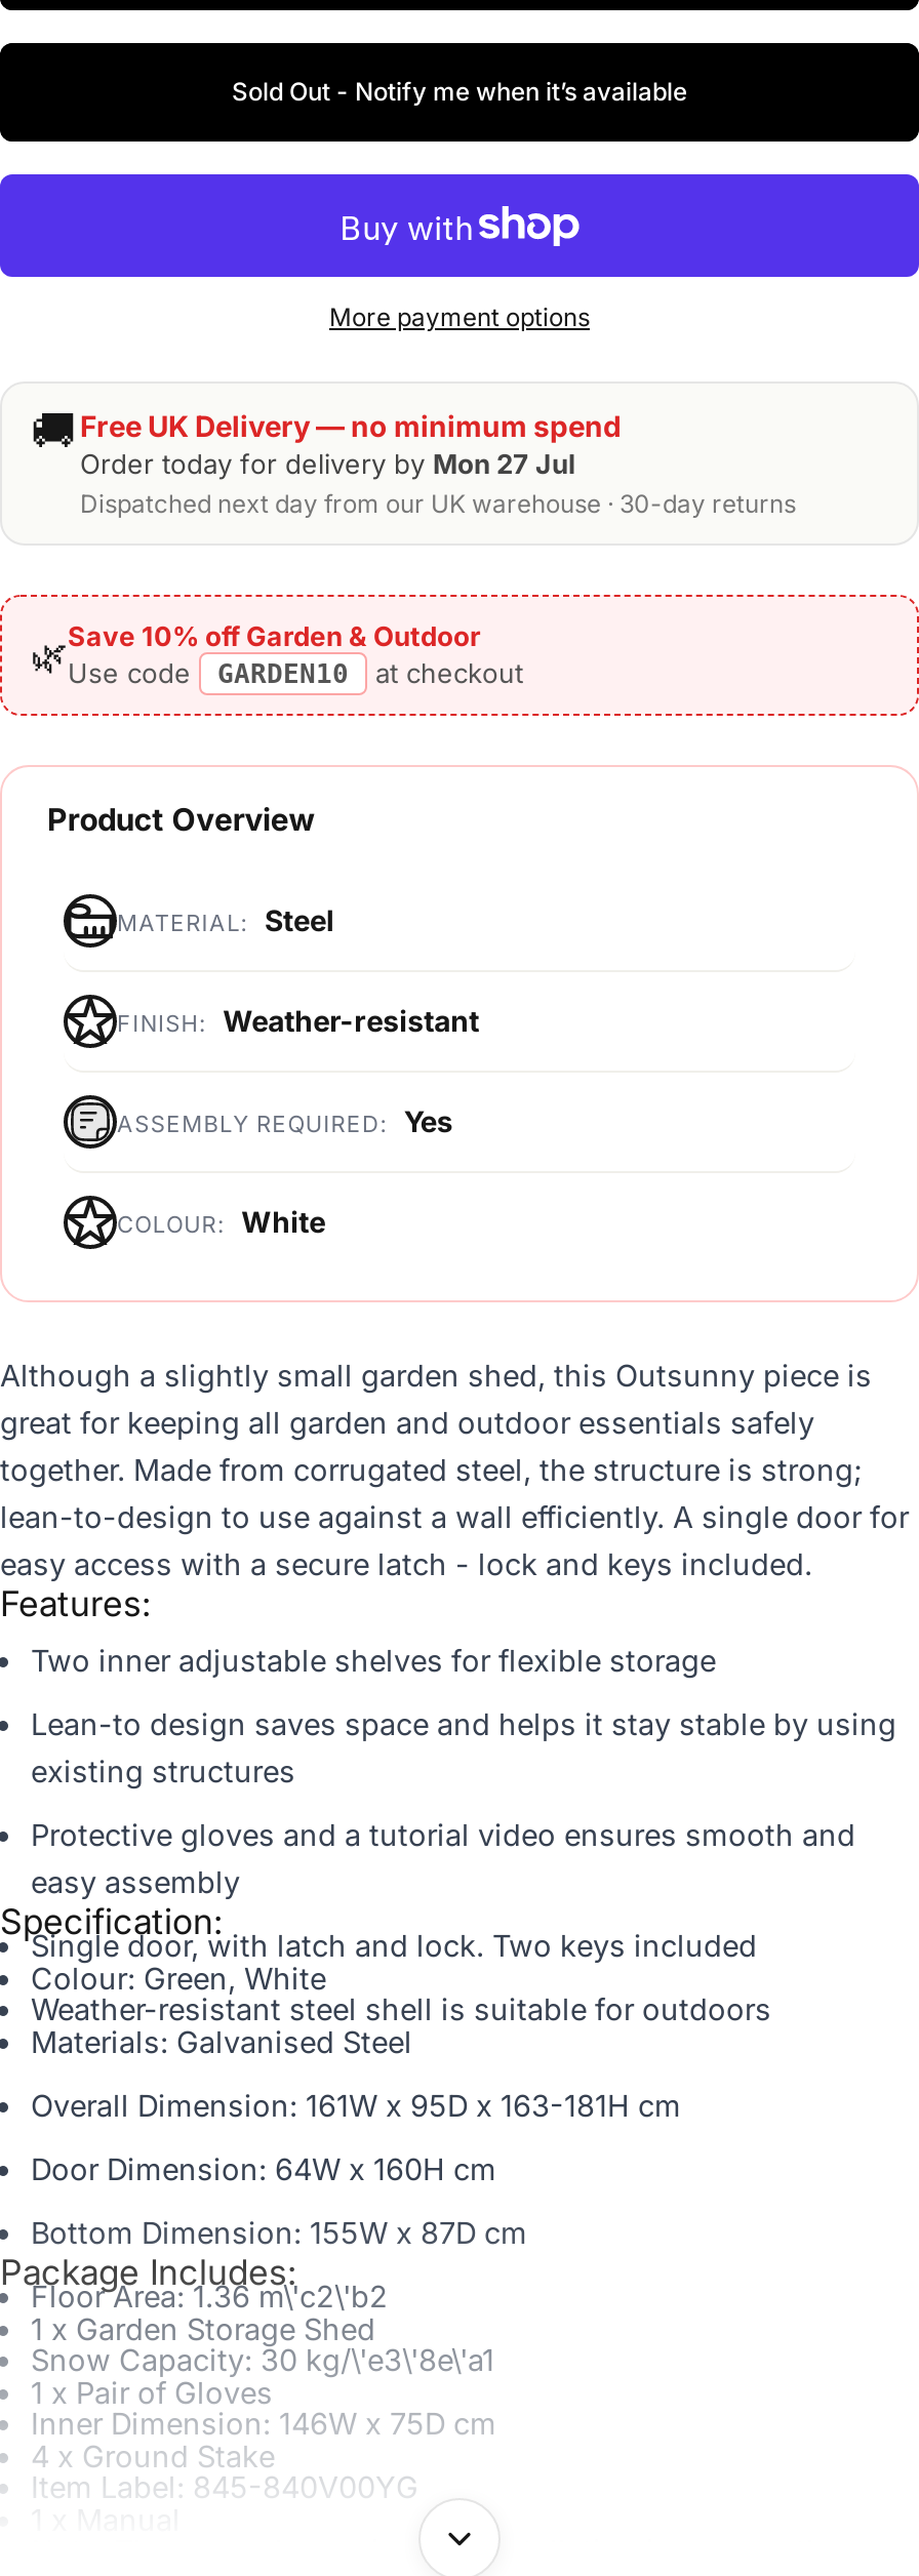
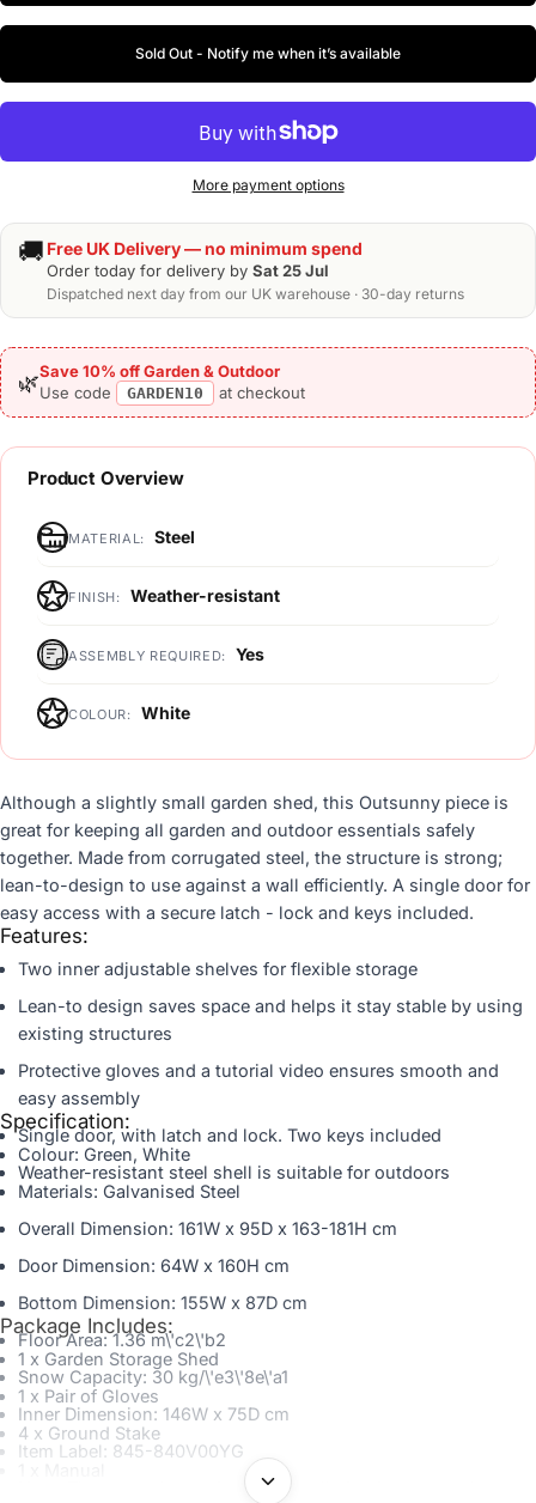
- Order today for delivery by Mon 27 Jul
+ Order today for delivery by Sat 25 Jul
